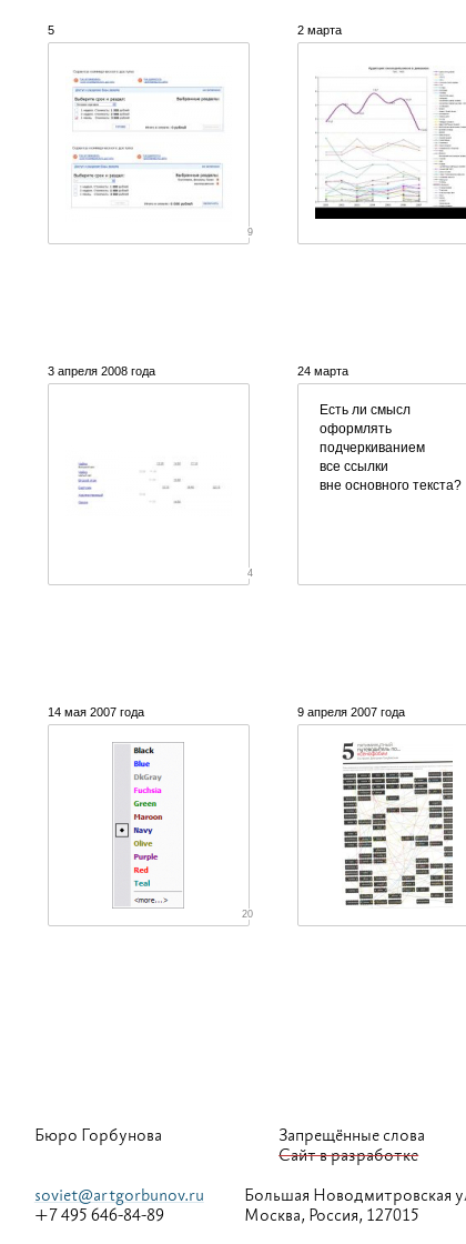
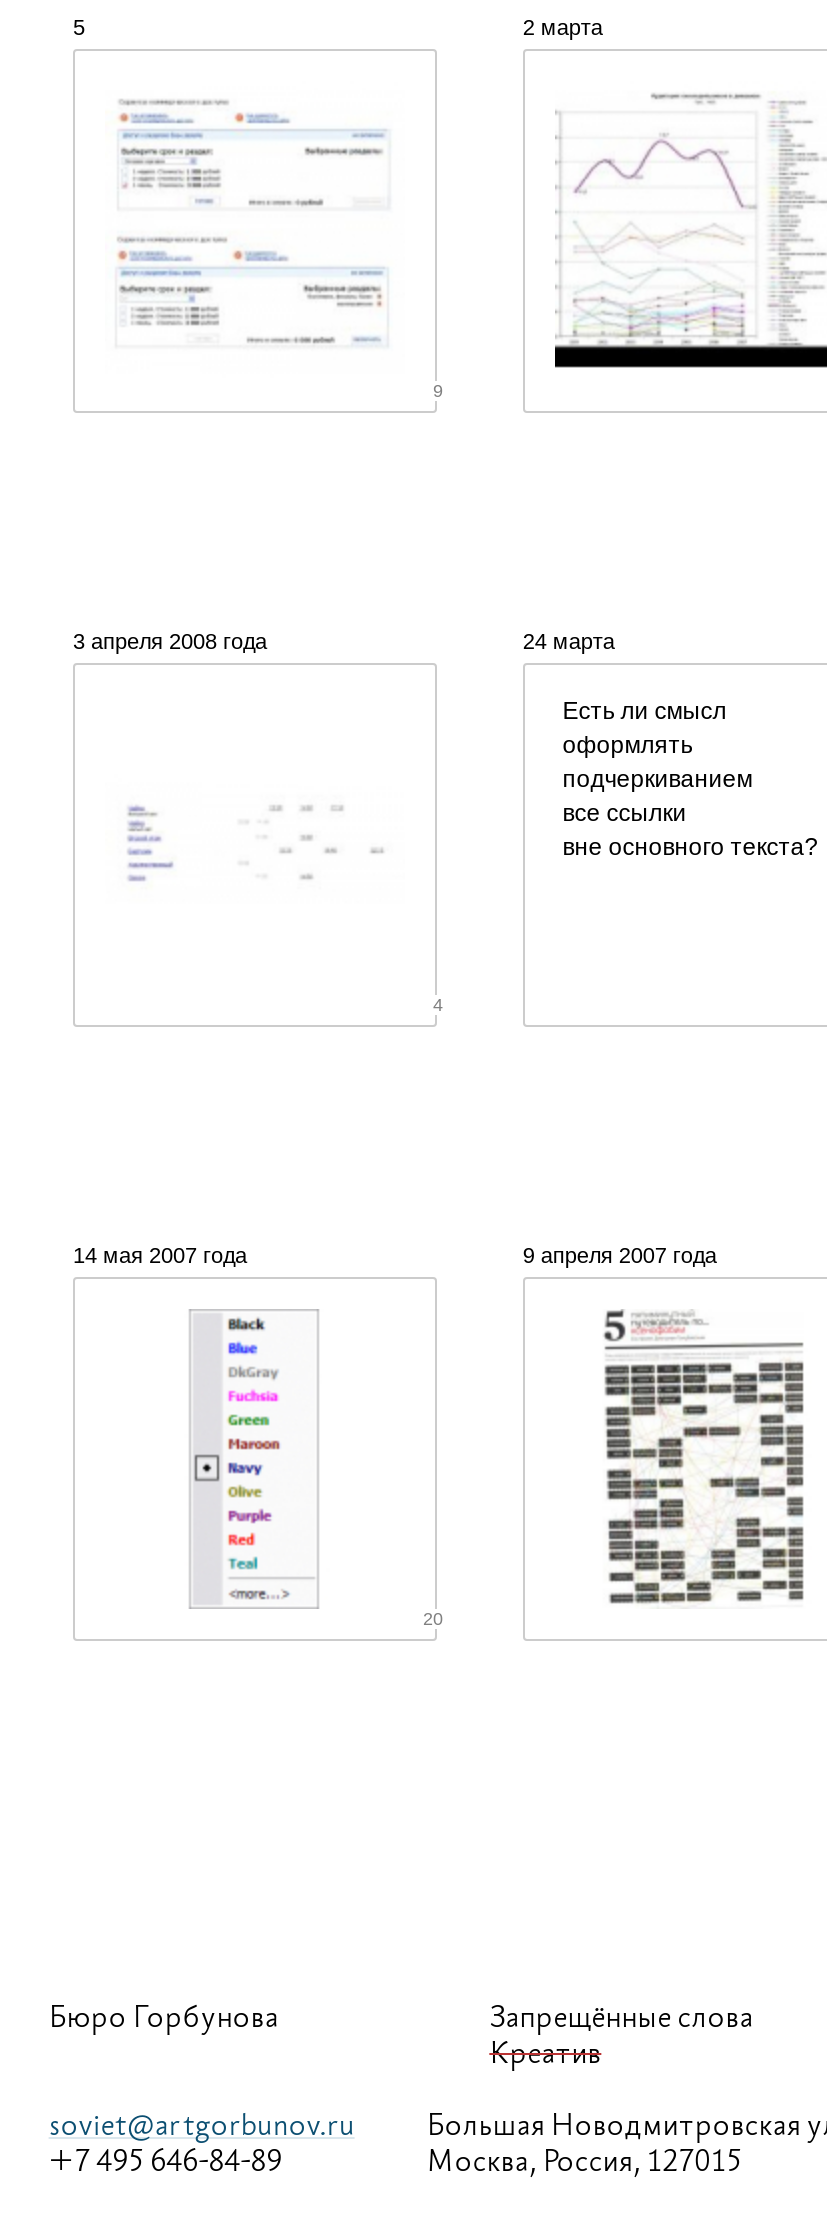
- Сайт в разработке
+ Креатив
